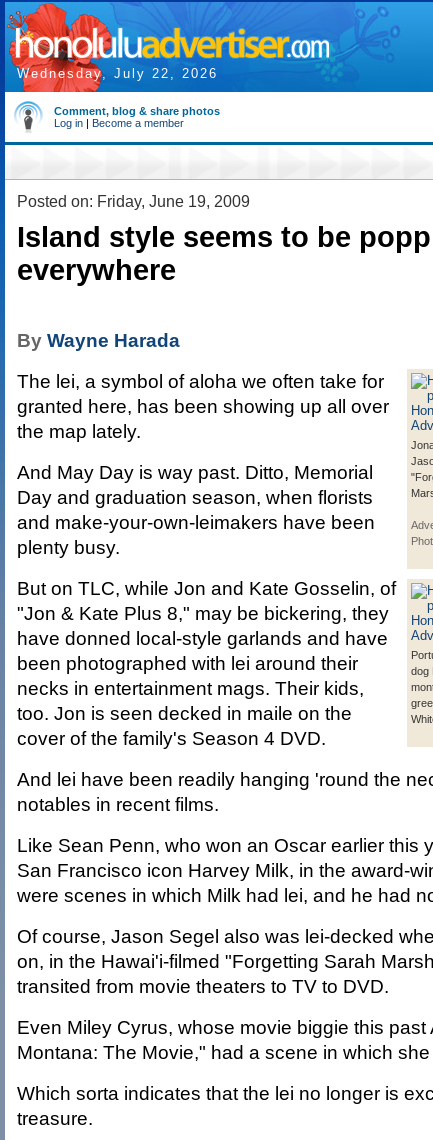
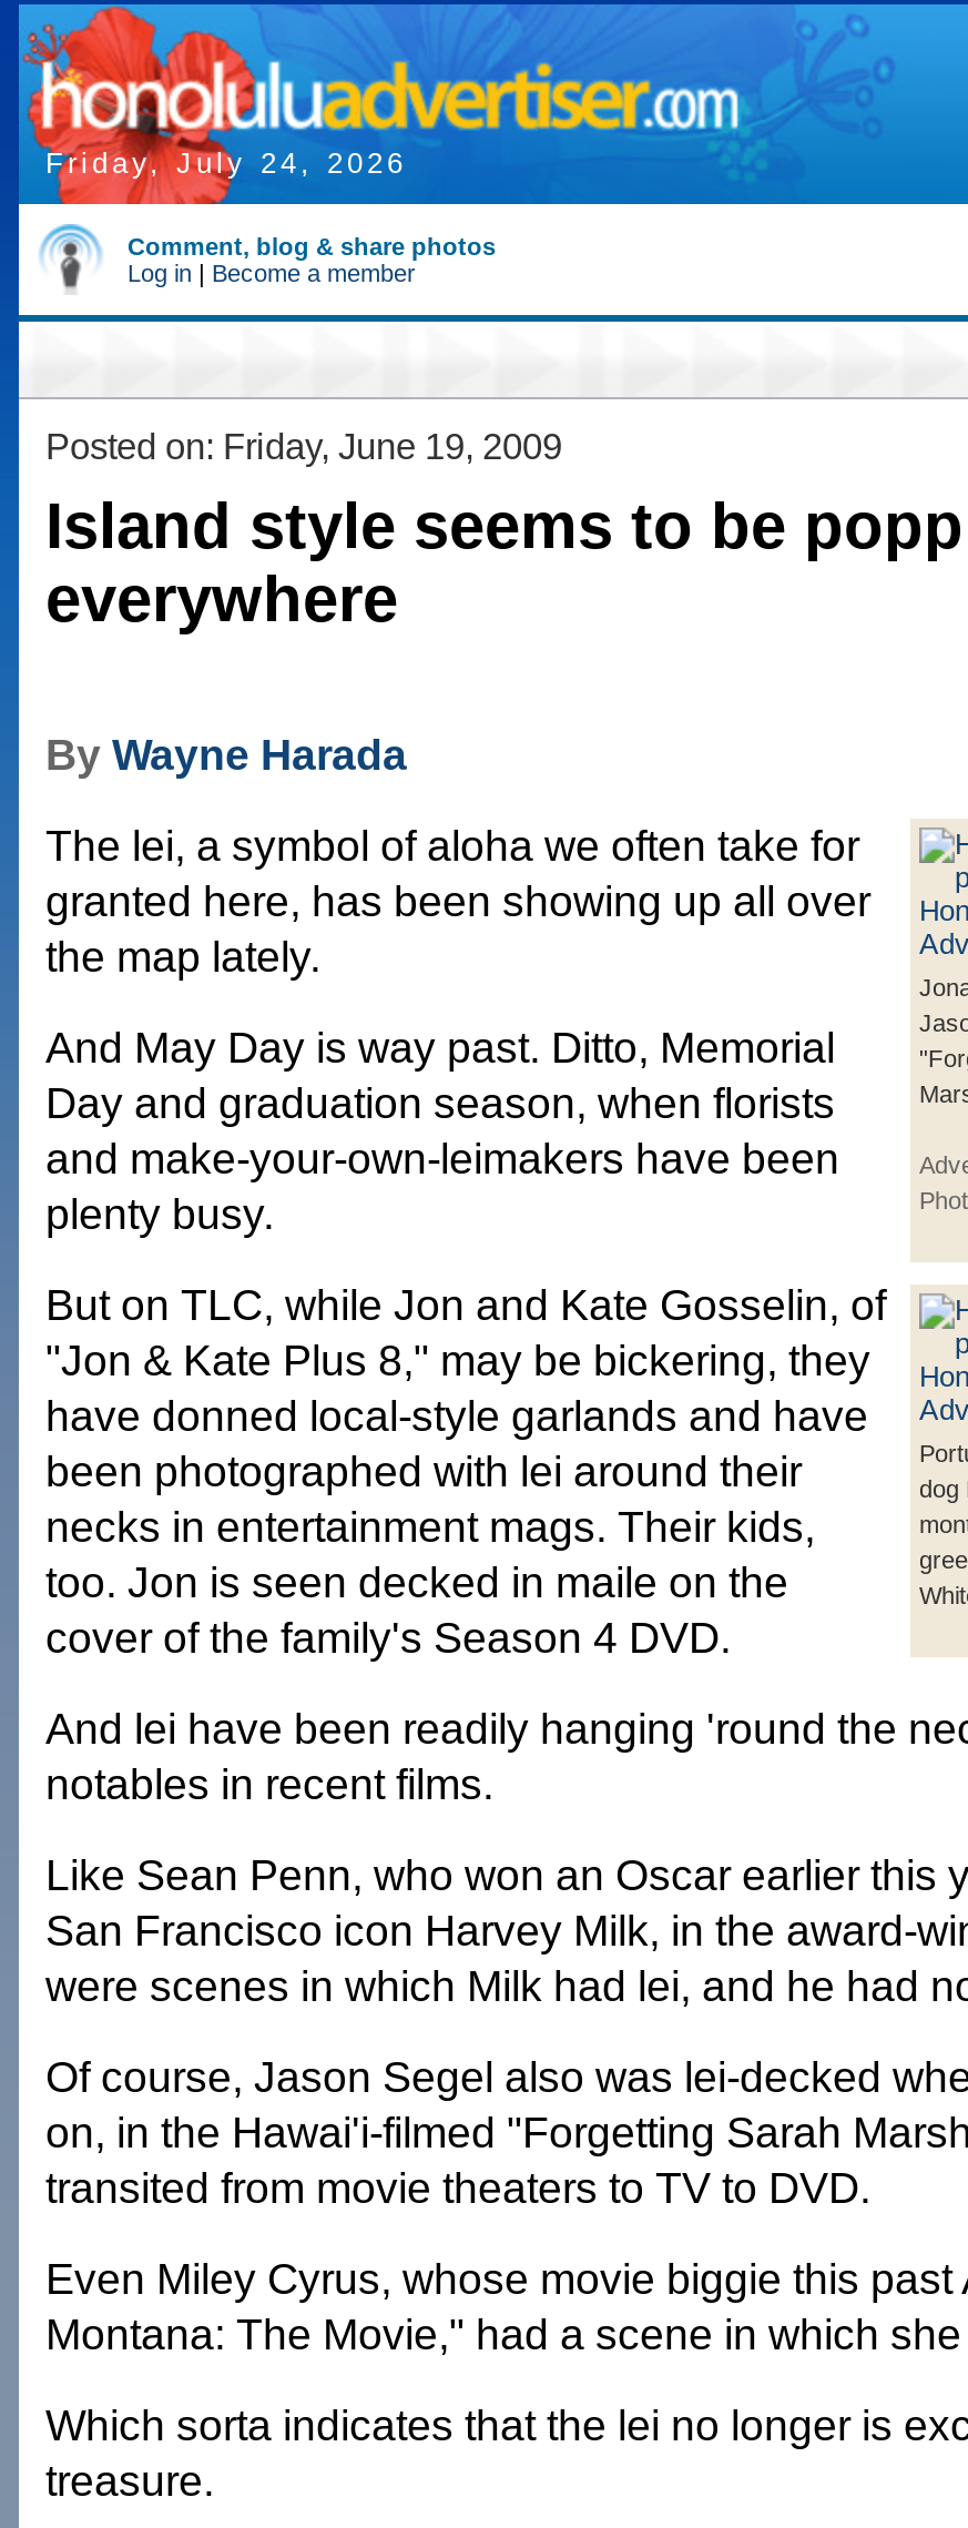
- Wednesday, July 22, 2026
+ Friday, July 24, 2026
